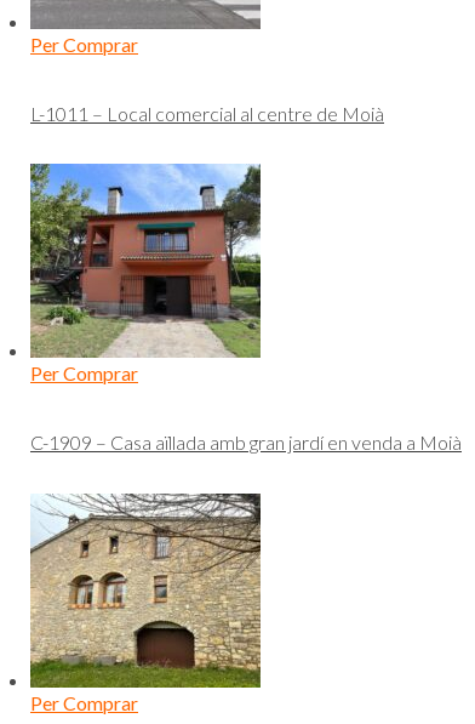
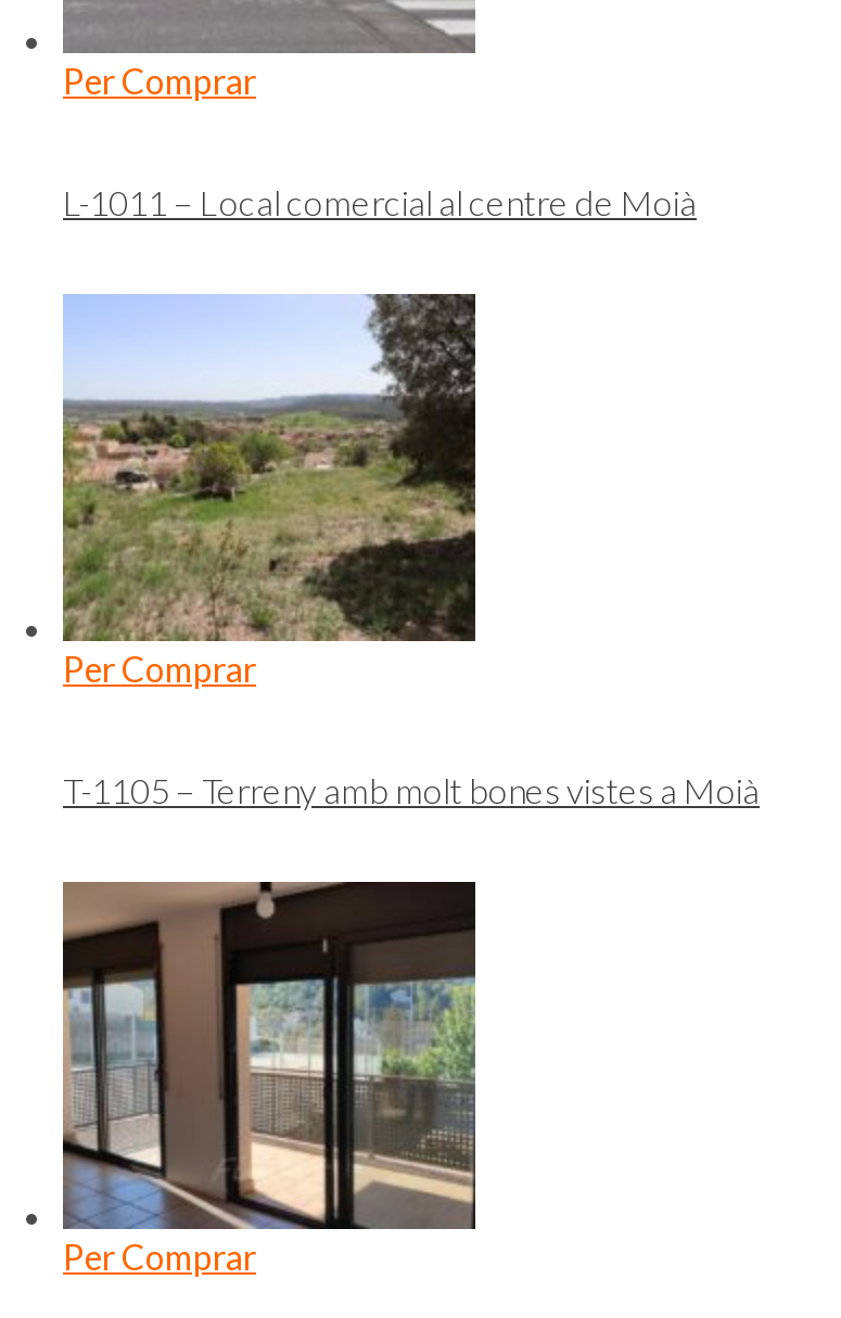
- [image]
+ [image]

- C-1909 – Casa aïllada amb gran jardí en venda a Moià
+ T-1105 – Terreny amb molt bones vistes a Moià

- [image]
+ [image]
